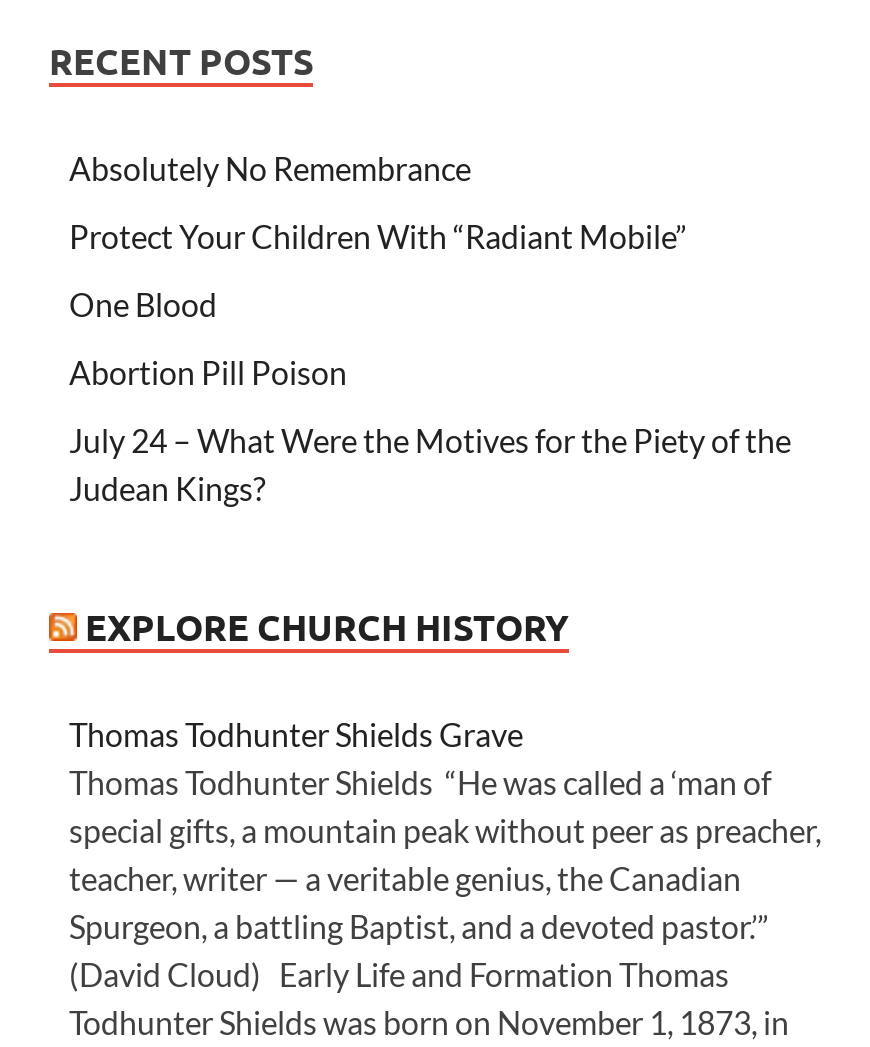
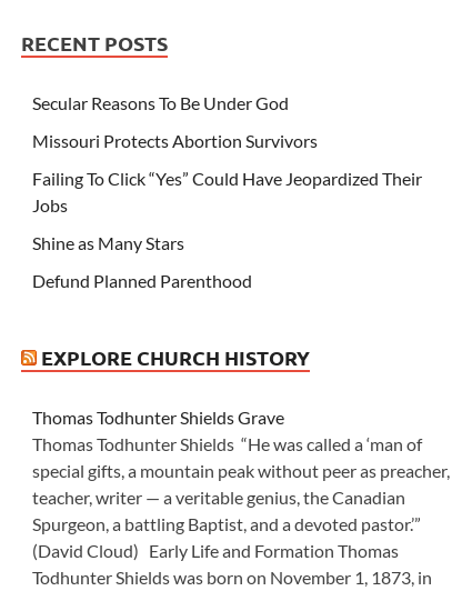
- Absolutely No Remembrance
+ Secular Reasons To Be Under God

- Protect Your Children With “Radiant Mobile”
+ Missouri Protects Abortion Survivors

- One Blood
+ Failing To Click “Yes” Could Have Jeopardized Their
+ Jobs

- Abortion Pill Poison
+ Shine as Many Stars

- July 24 – What Were the Motives for the Piety of the
- Judean Kings?
+ Defund Planned Parenthood
